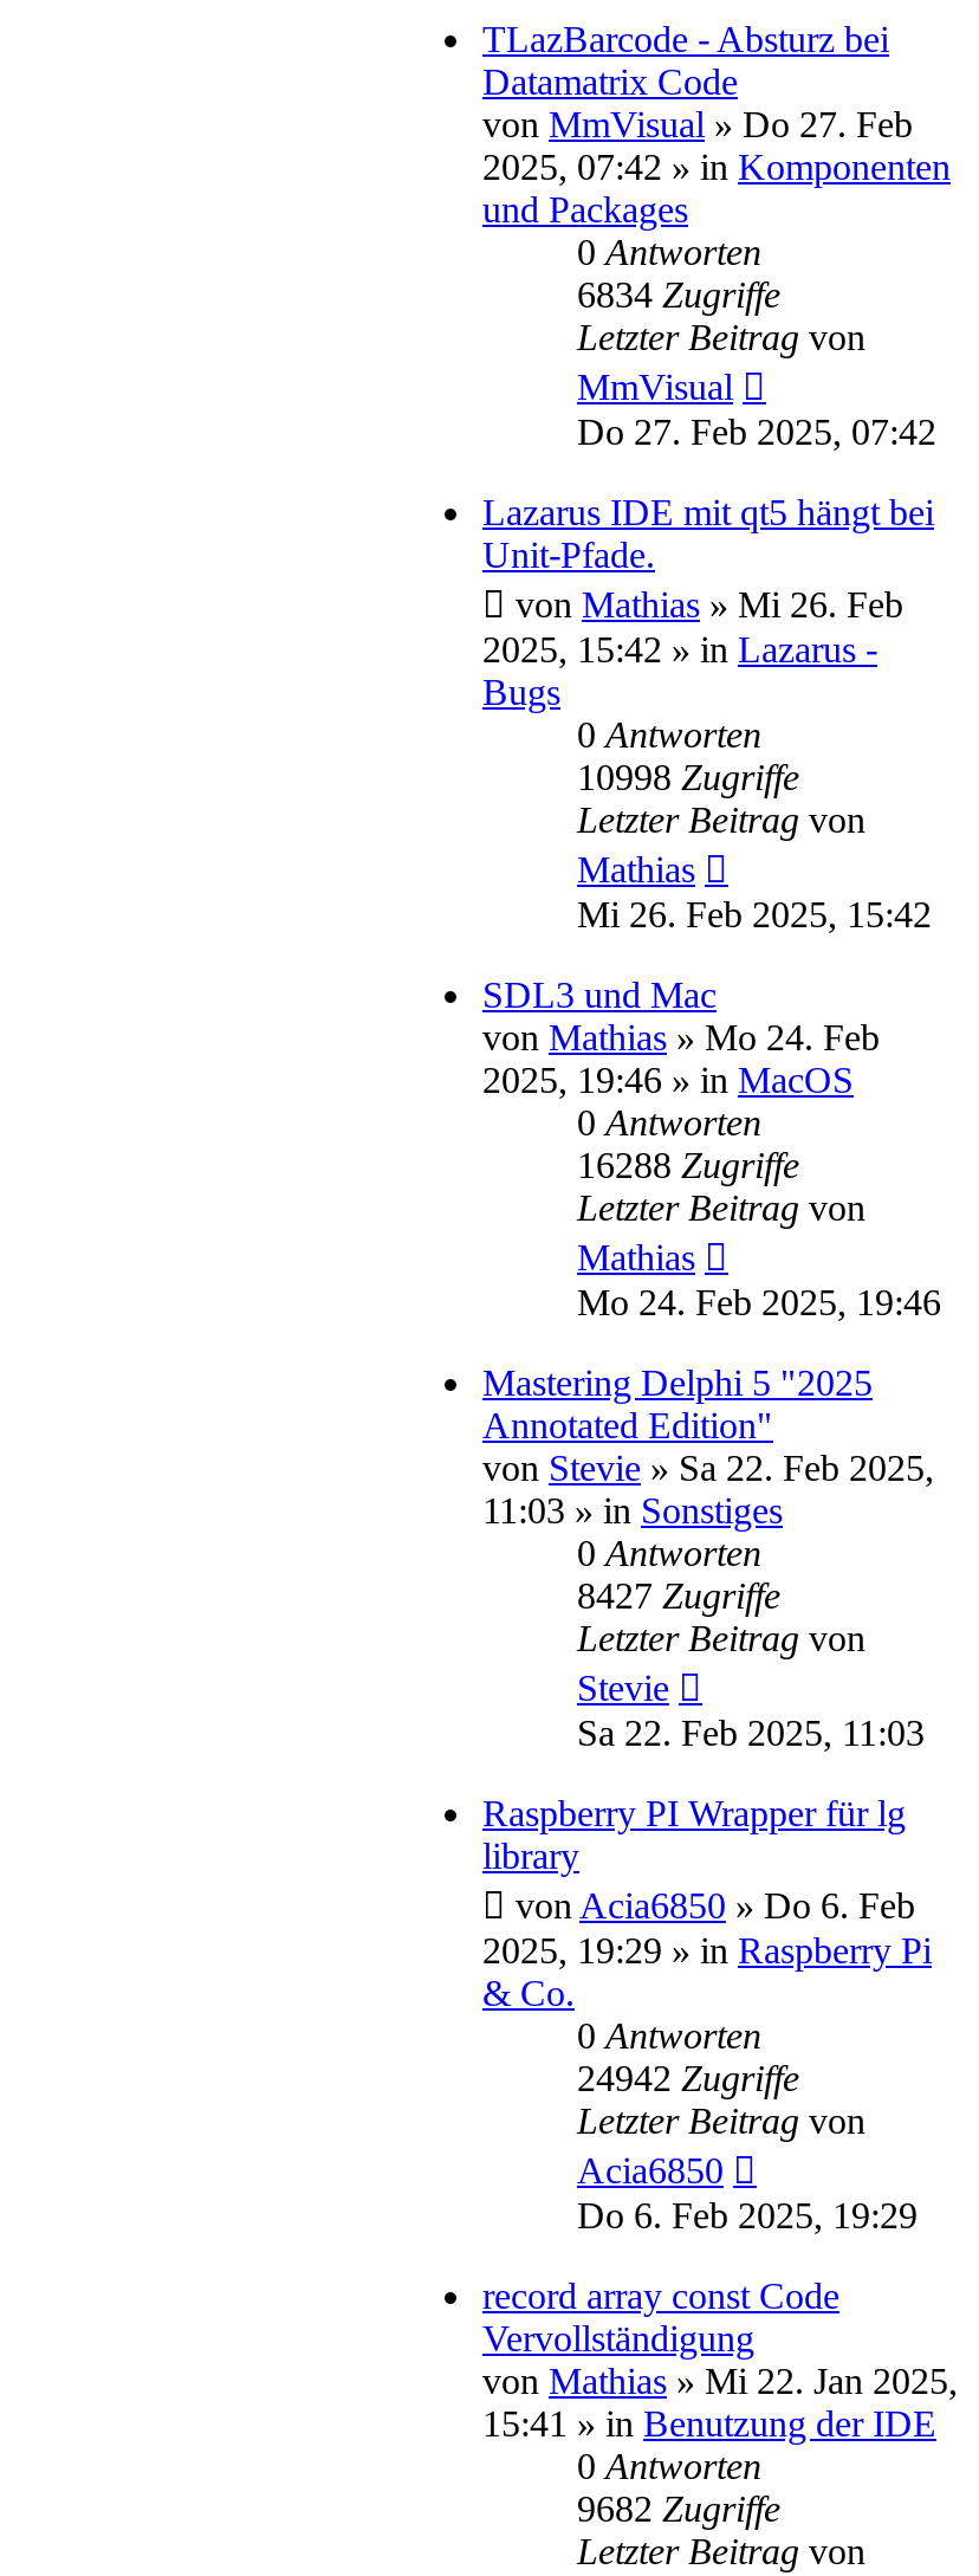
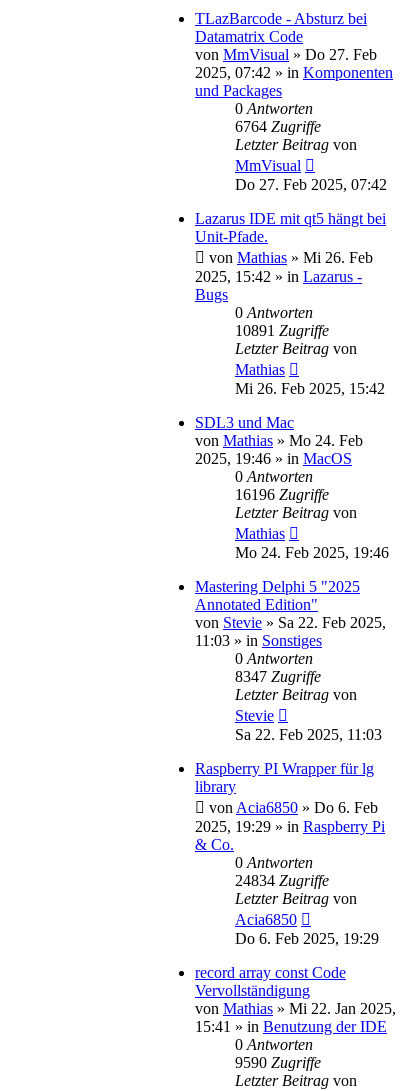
- 6834 Zugriffe
+ 6764 Zugriffe

- 10998 Zugriffe
+ 10891 Zugriffe

- 16288 Zugriffe
+ 16196 Zugriffe

- 8427 Zugriffe
+ 8347 Zugriffe

- 24942 Zugriffe
+ 24834 Zugriffe

- 9682 Zugriffe
+ 9590 Zugriffe
